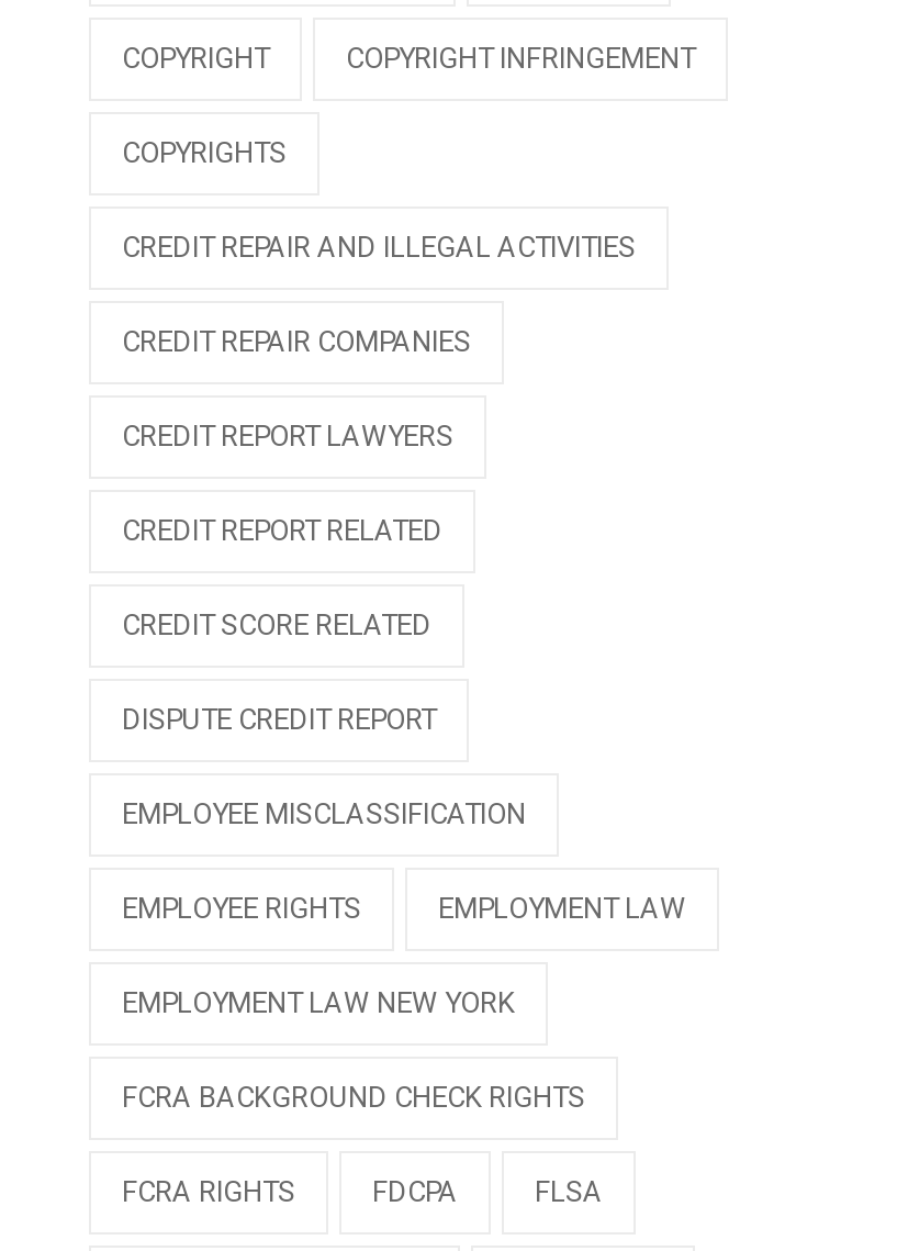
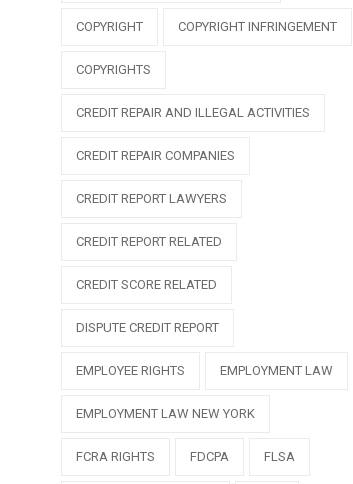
- EMPLOYEE MISCLASSIFICATION

- FCRA BACKGROUND CHECK RIGHTS
